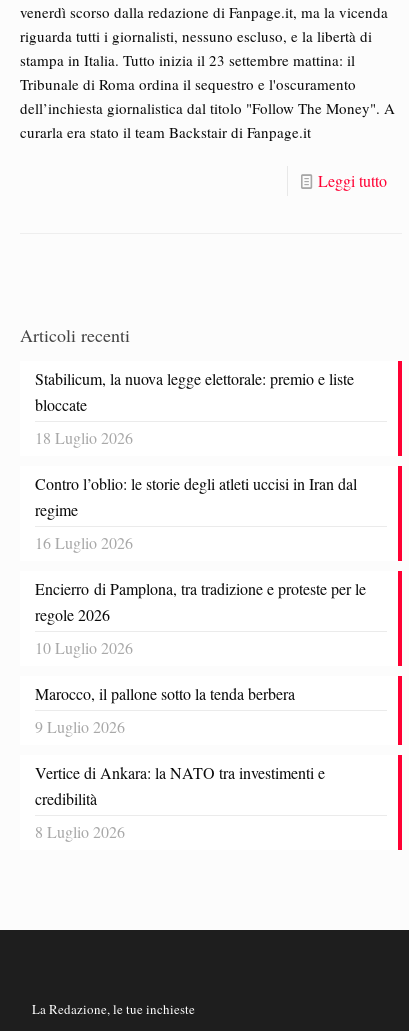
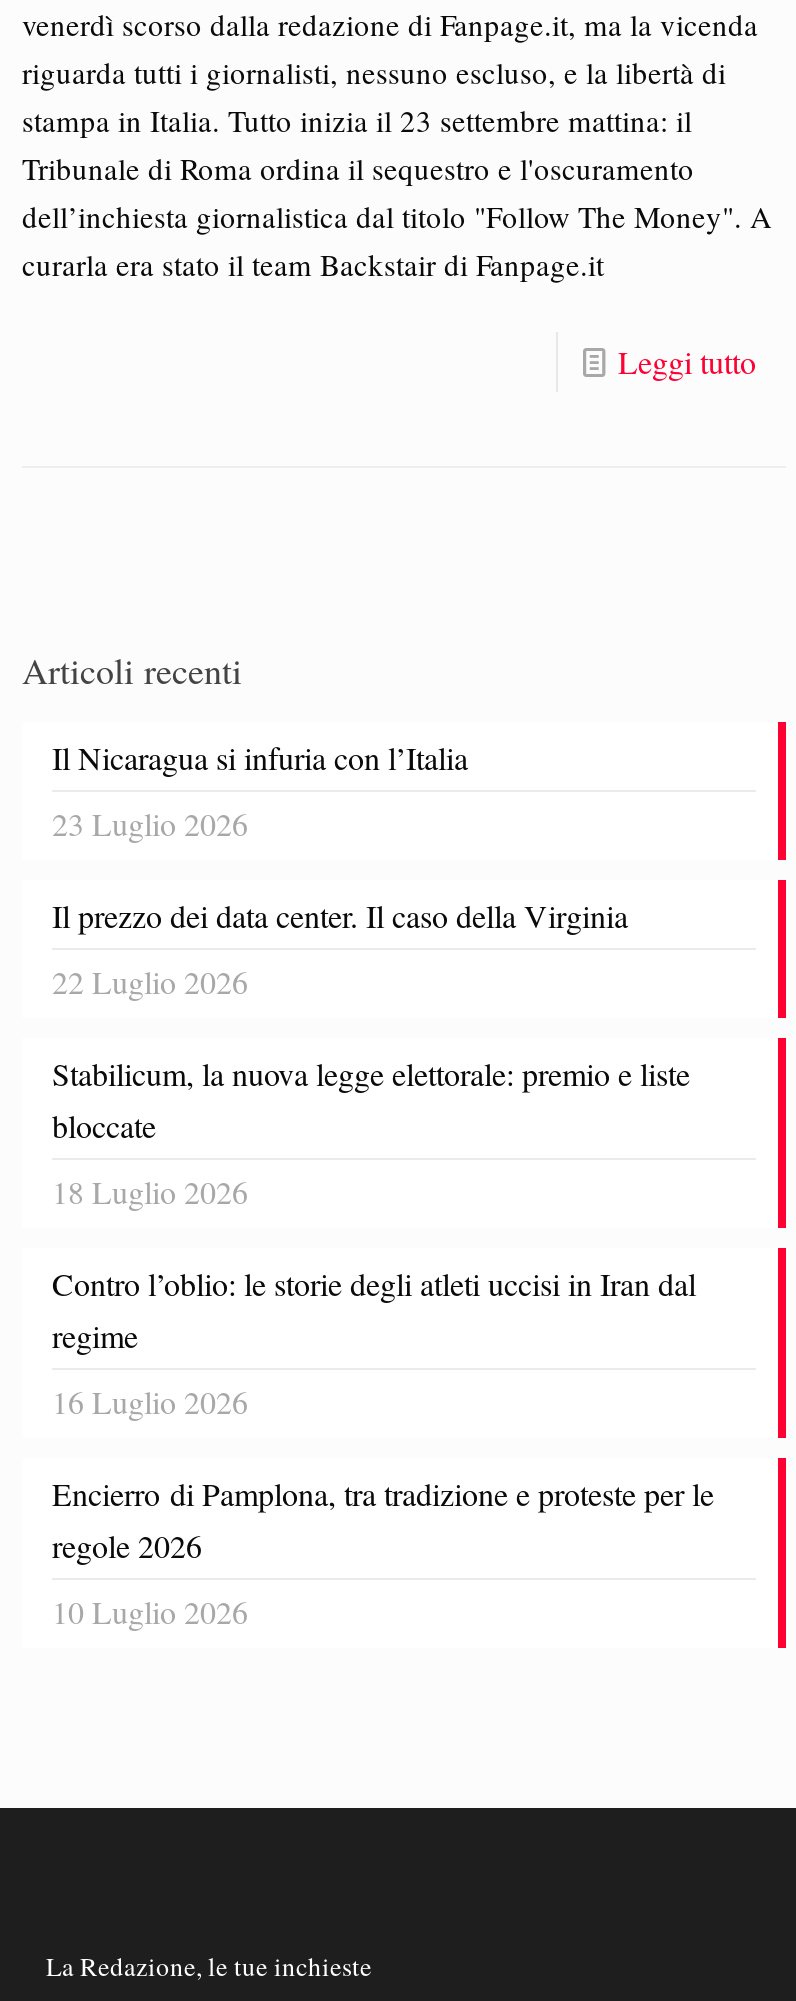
+ Il Nicaragua si infuria con l’Italia
+ 23 Luglio 2026
+ Il prezzo dei data center. Il caso della Virginia
+ 22 Luglio 2026

moved down: Stabilicum, la nuova legge elettorale: premio e liste | bloccate | 18 Luglio 2026 | ... | regole 2026 | 10 Luglio 2026

- Marocco, il pallone sotto la tenda berbera
- 9 Luglio 2026
- Vertice di Ankara: la NATO tra investimenti e
- credibilità
- 8 Luglio 2026
